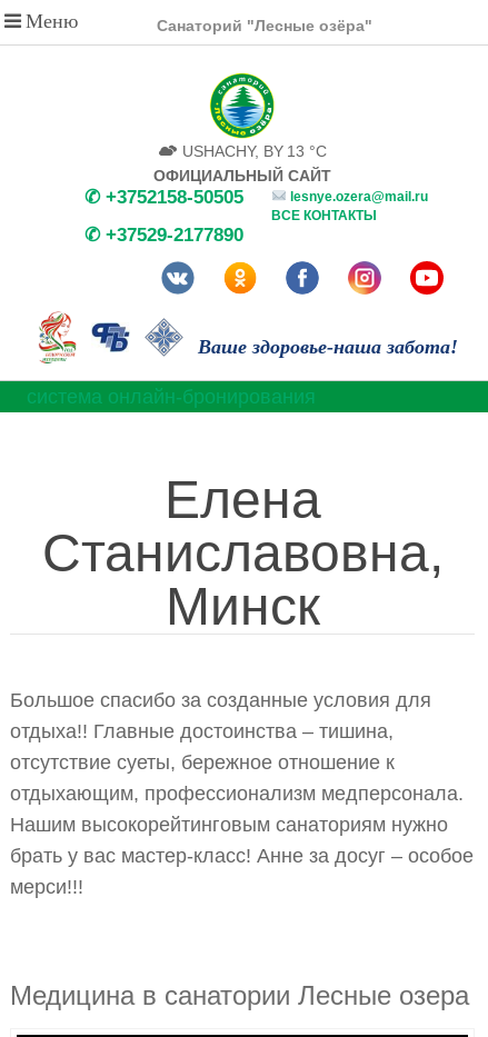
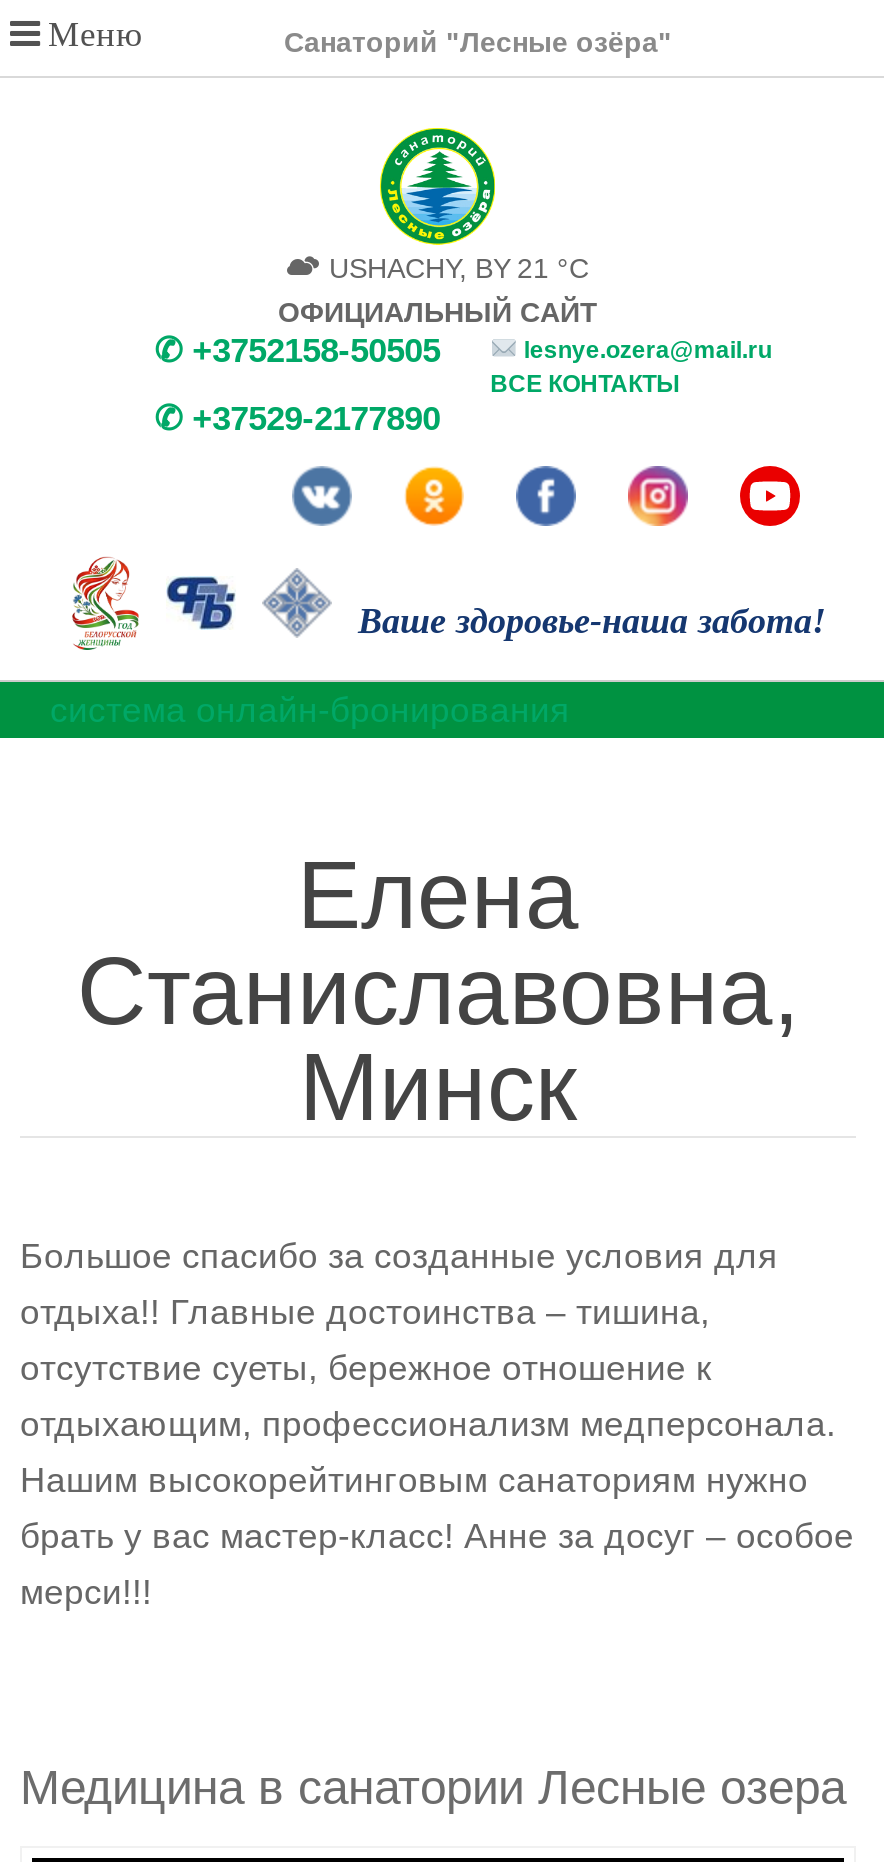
- USHACHY, BY 13 °C
+ USHACHY, BY 21 °C
